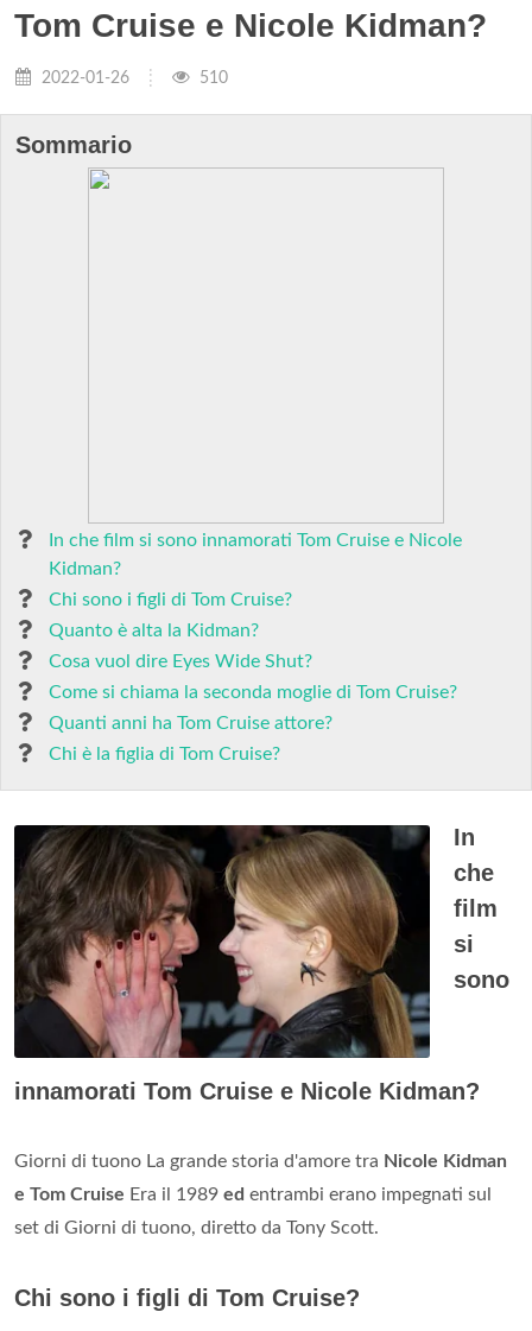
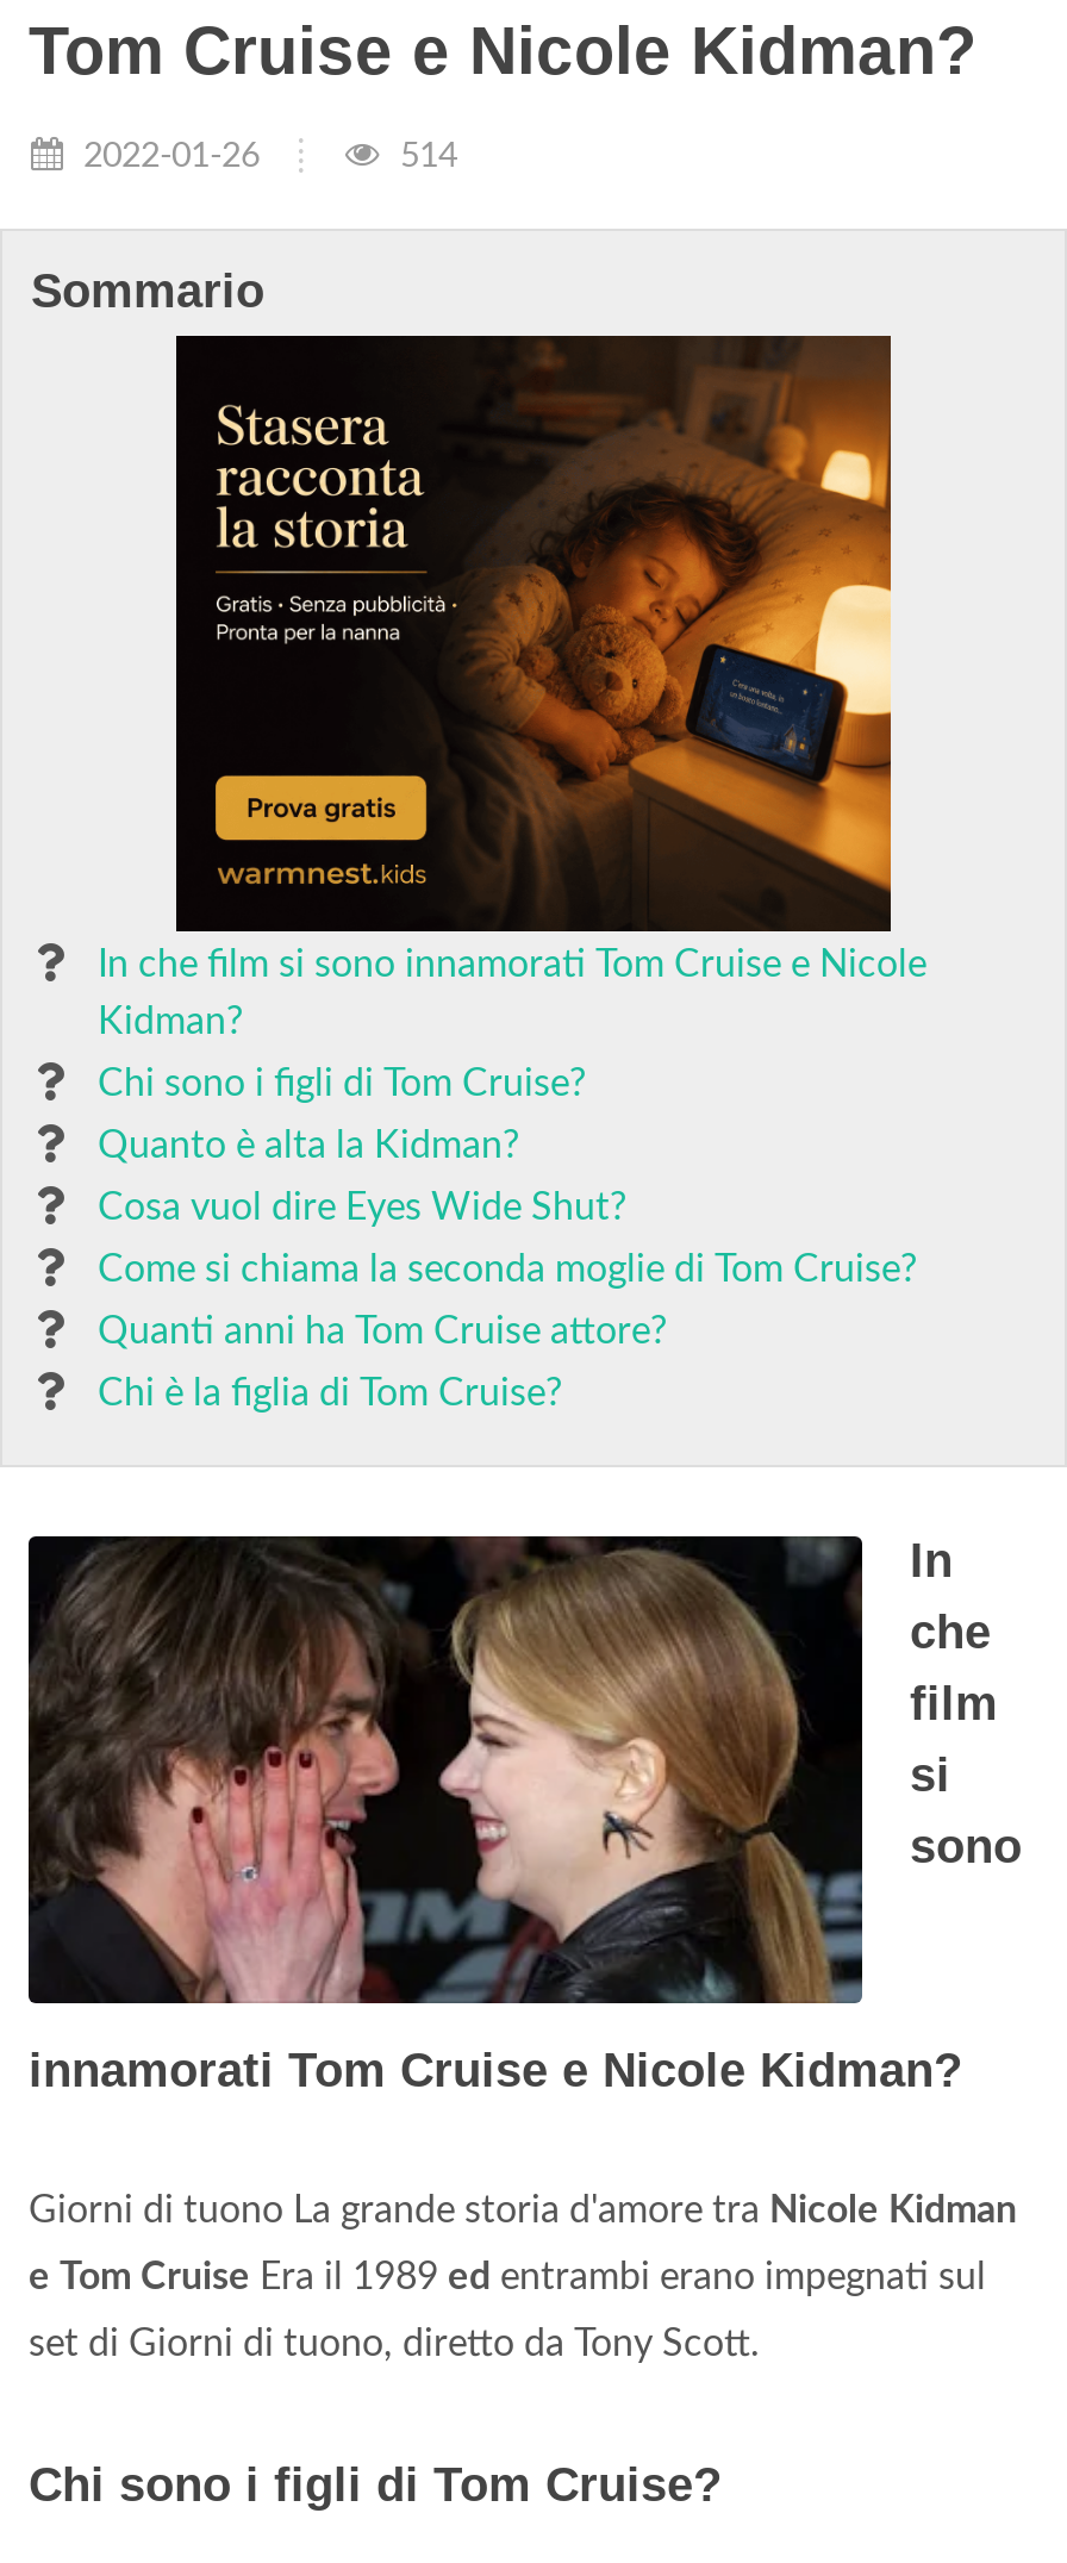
- 510
+ 514

+ [image]
